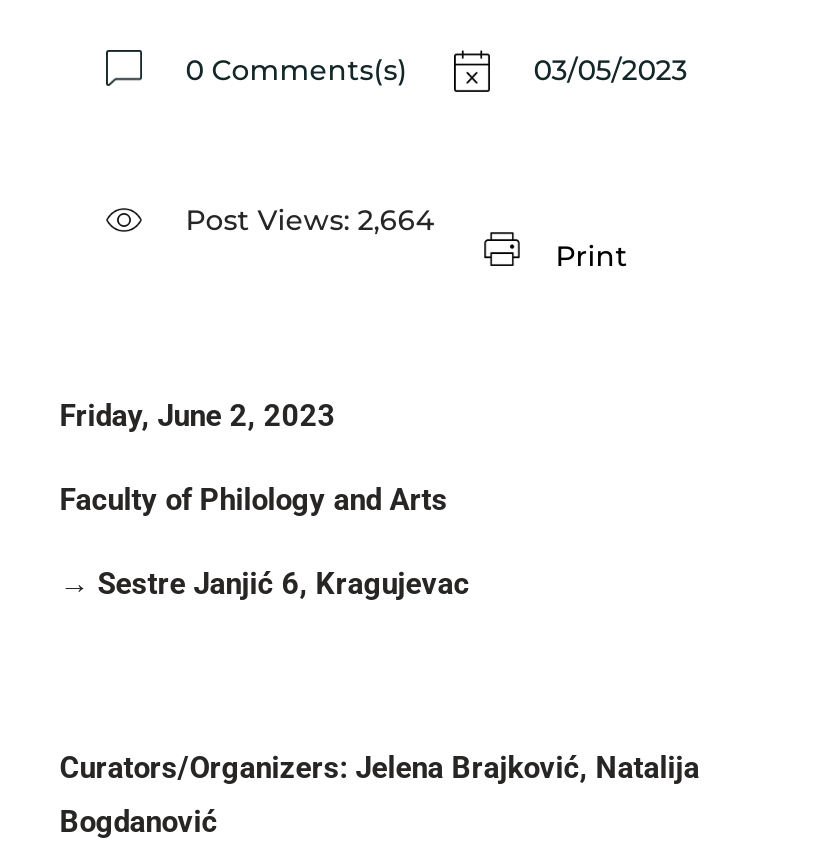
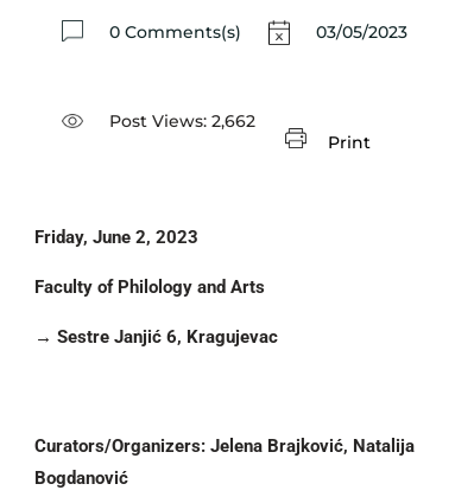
- Post Views: 2,664
+ Post Views: 2,662
